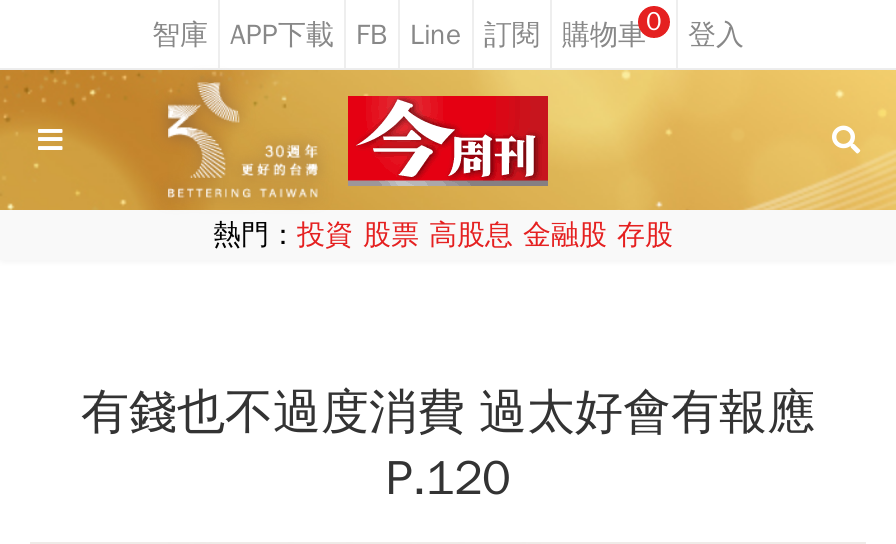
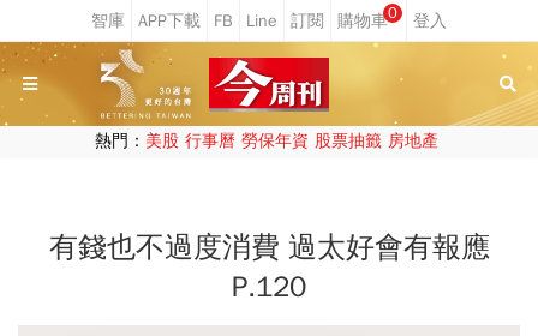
- 熱門：投資 股票 高股息 金融股 存股
+ 熱門：美股 行事曆 勞保年資 股票抽籤 房地產
